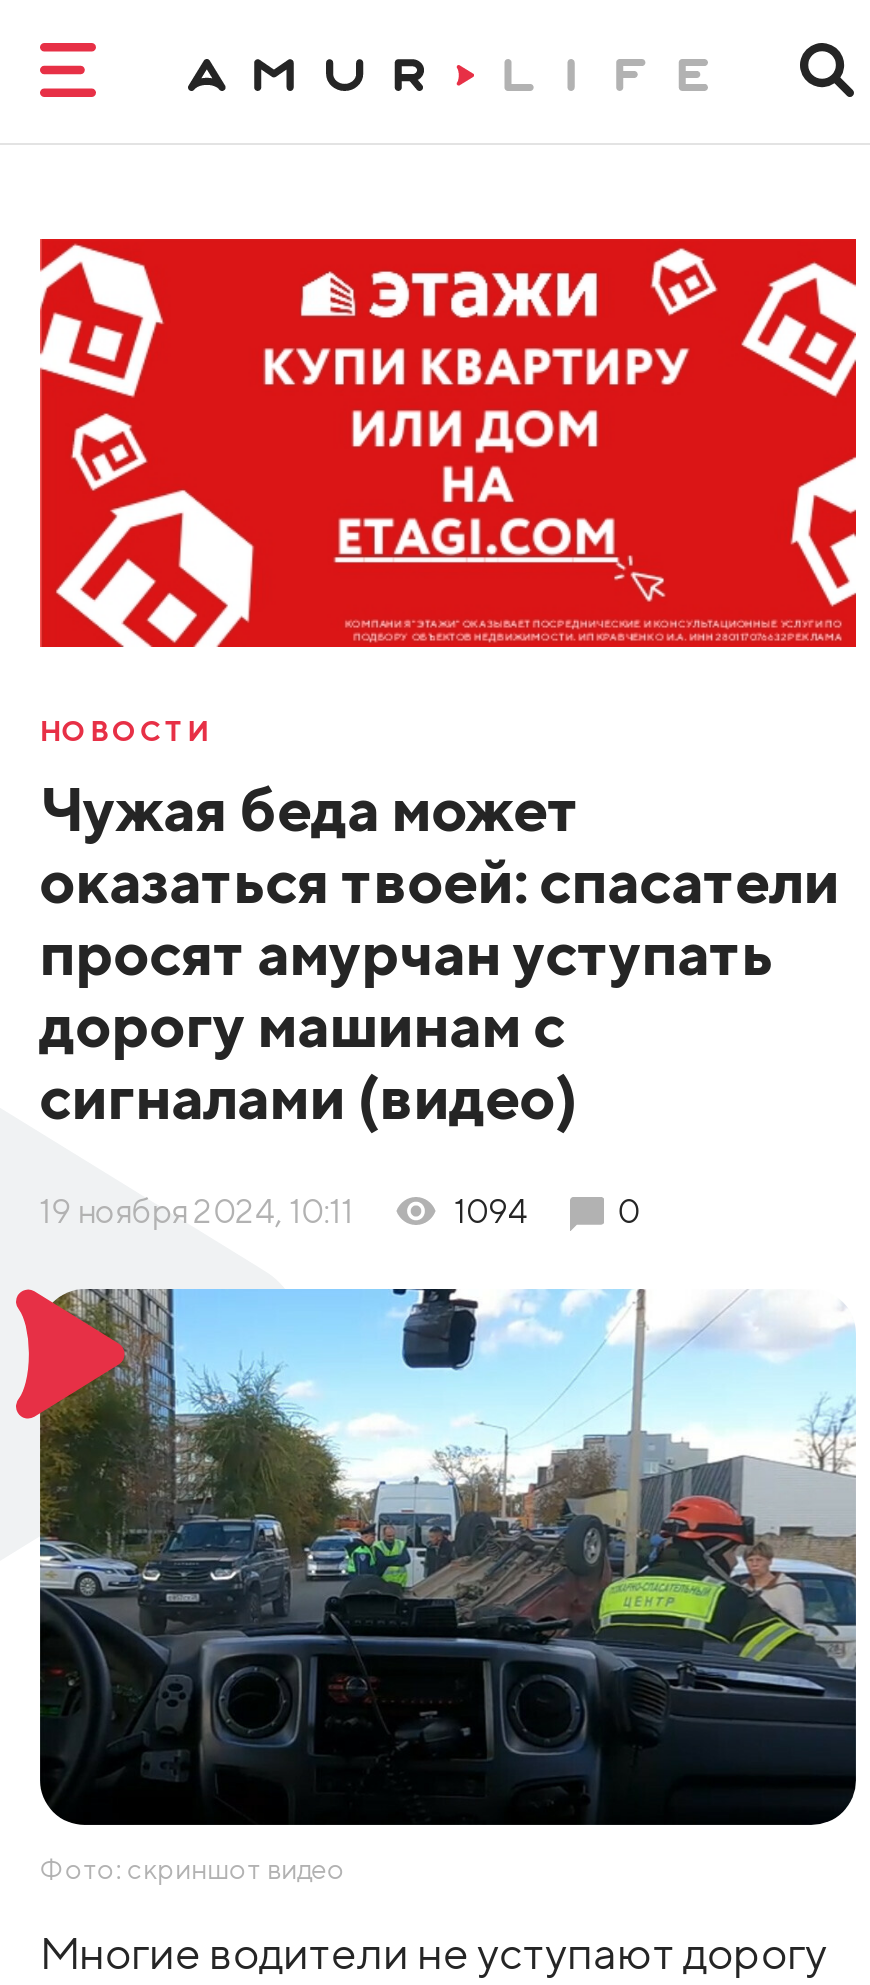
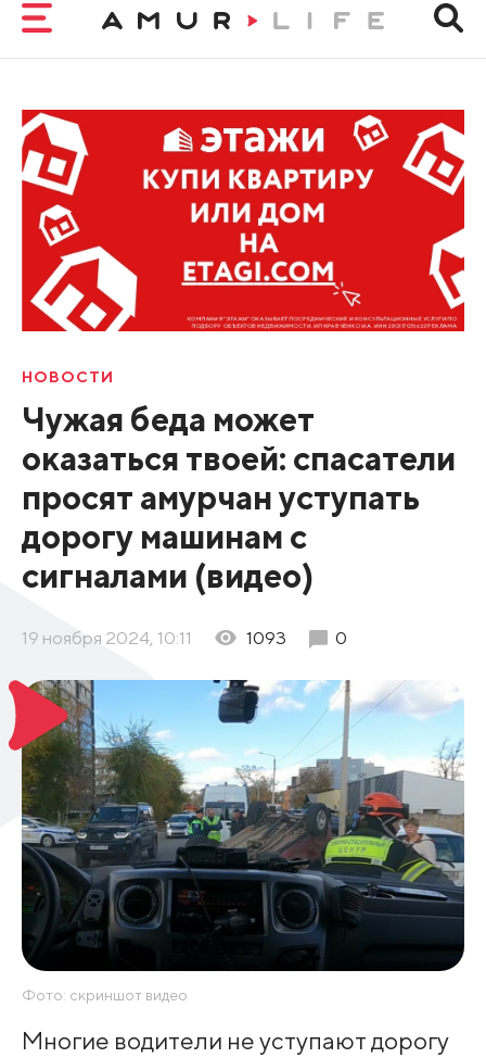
- 1094
+ 1093
